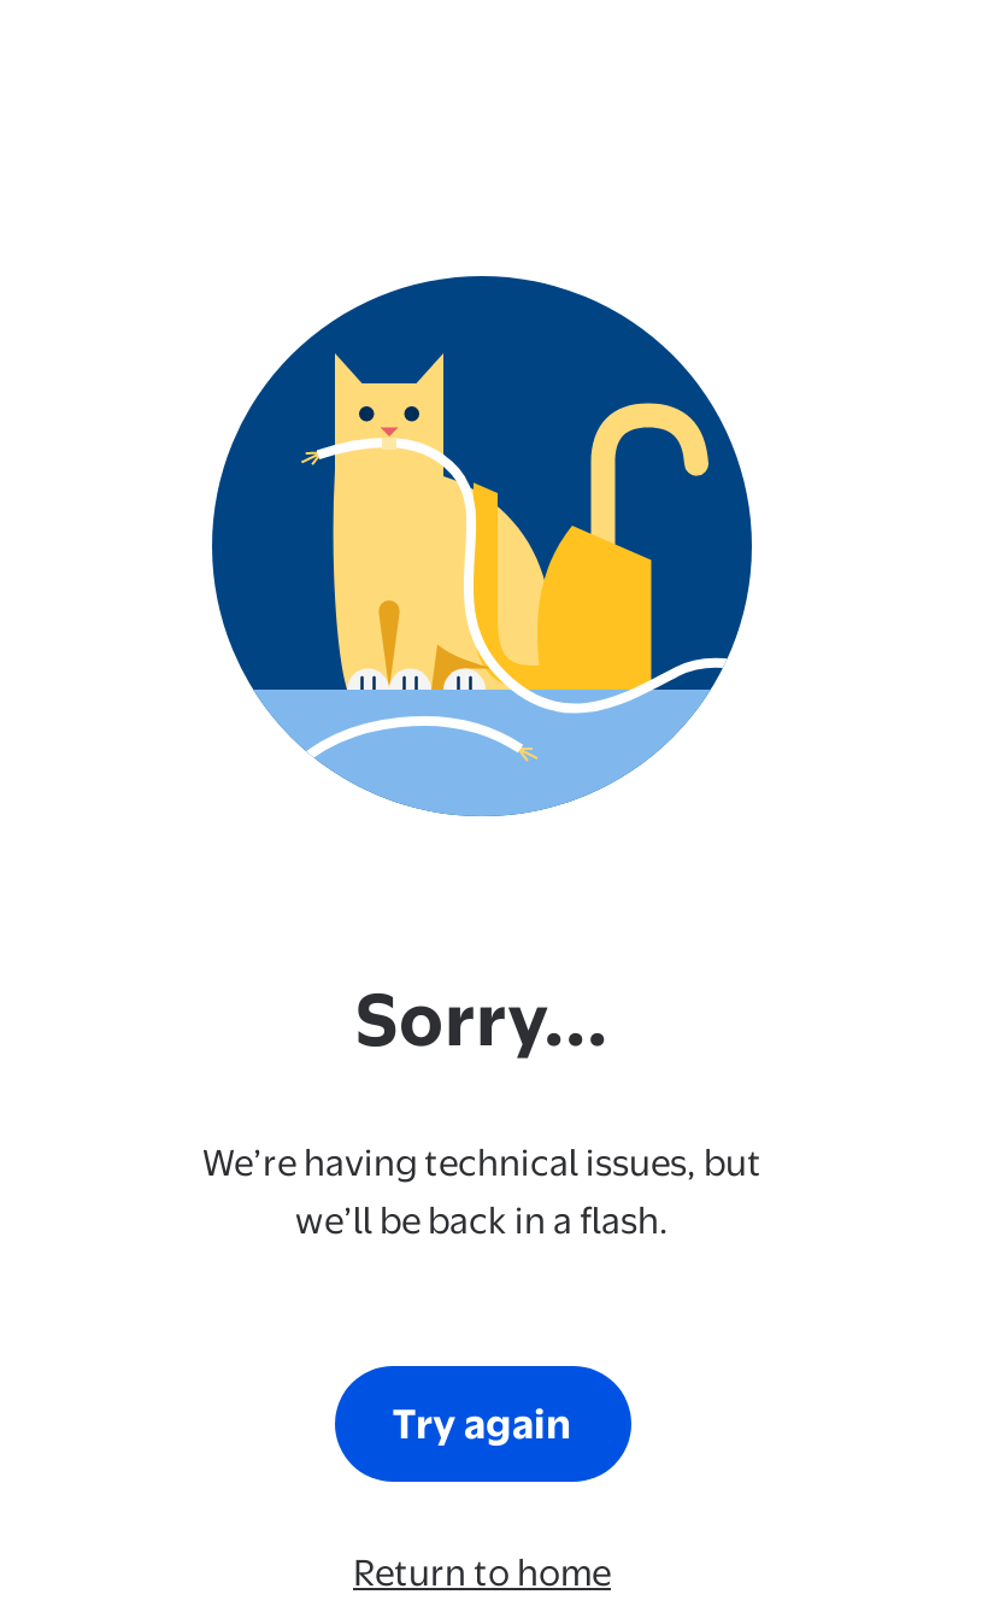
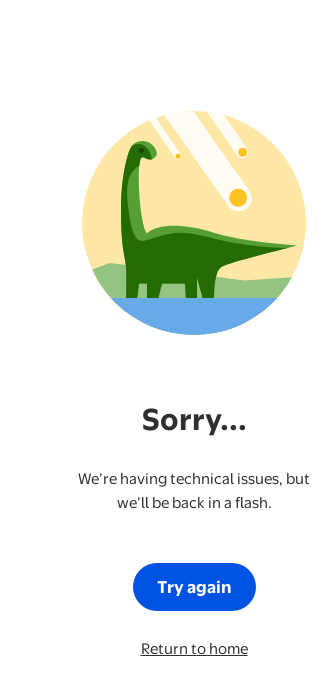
- [image]
+ [image]
